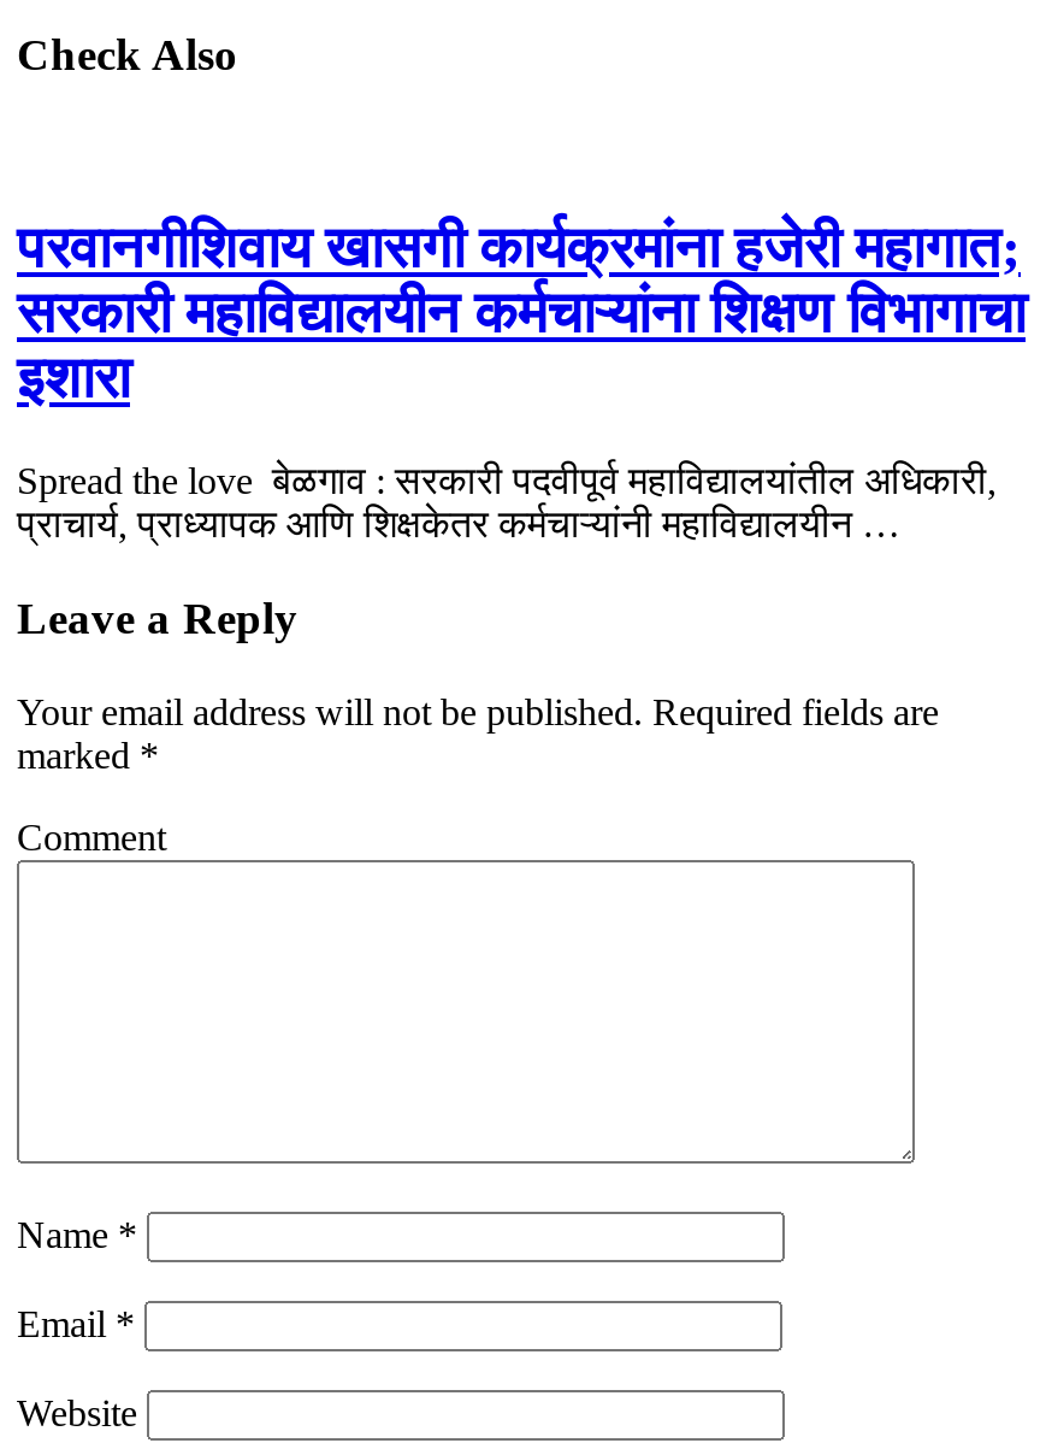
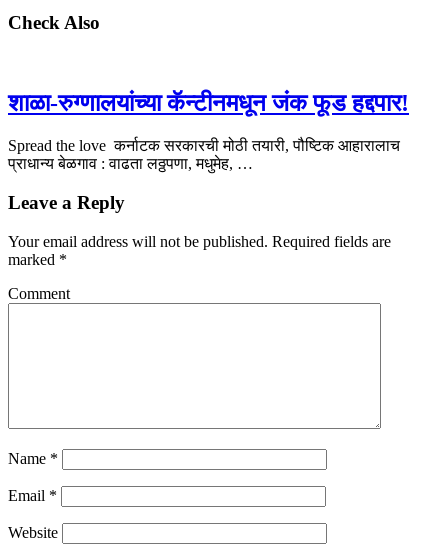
- परवानगीशिवाय खासगी कार्यक्रमांना हजेरी महागात;
- सरकारी महाविद्यालयीन कर्मचाऱ्यांना शिक्षण विभागाचा
- इशारा
+ शाळा-रुग्णालयांच्या कॅन्टीनमधून जंक फूड हद्दपार!

- Spread the love बेळगाव : सरकारी पदवीपूर्व महाविद्यालयांतील अधिकारी,
- प्राचार्य, प्राध्यापक आणि शिक्षकेतर कर्मचाऱ्यांनी महाविद्यालयीन …
+ Spread the love कर्नाटक सरकारची मोठी तयारी, पौष्टिक आहारालाच
+ प्राधान्य बेळगाव : वाढता लठ्ठपणा, मधुमेह, …
